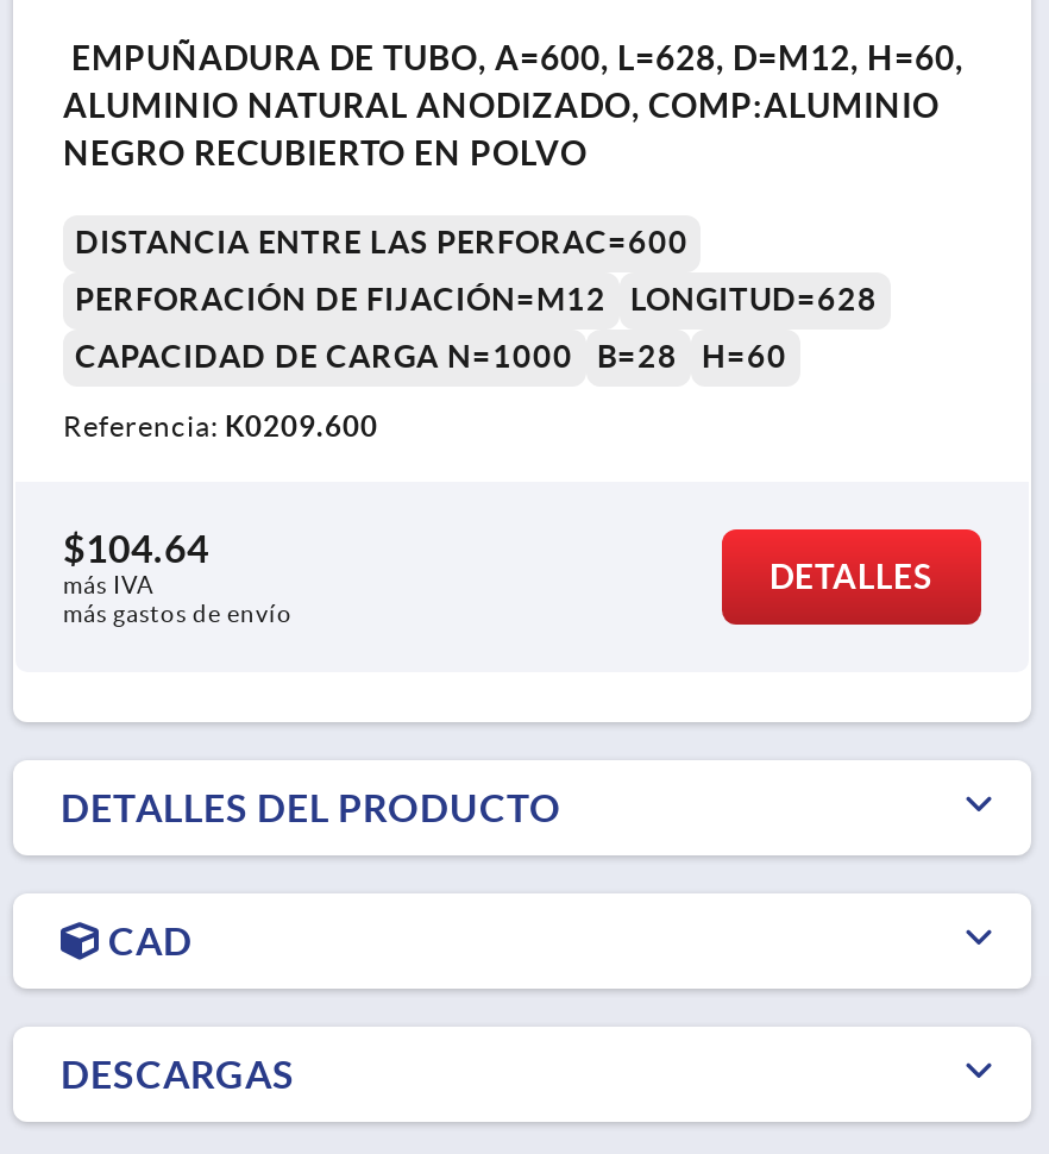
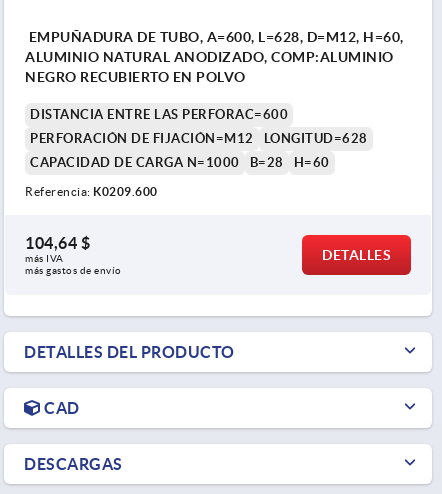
- $104.64
+ 104,64 $
